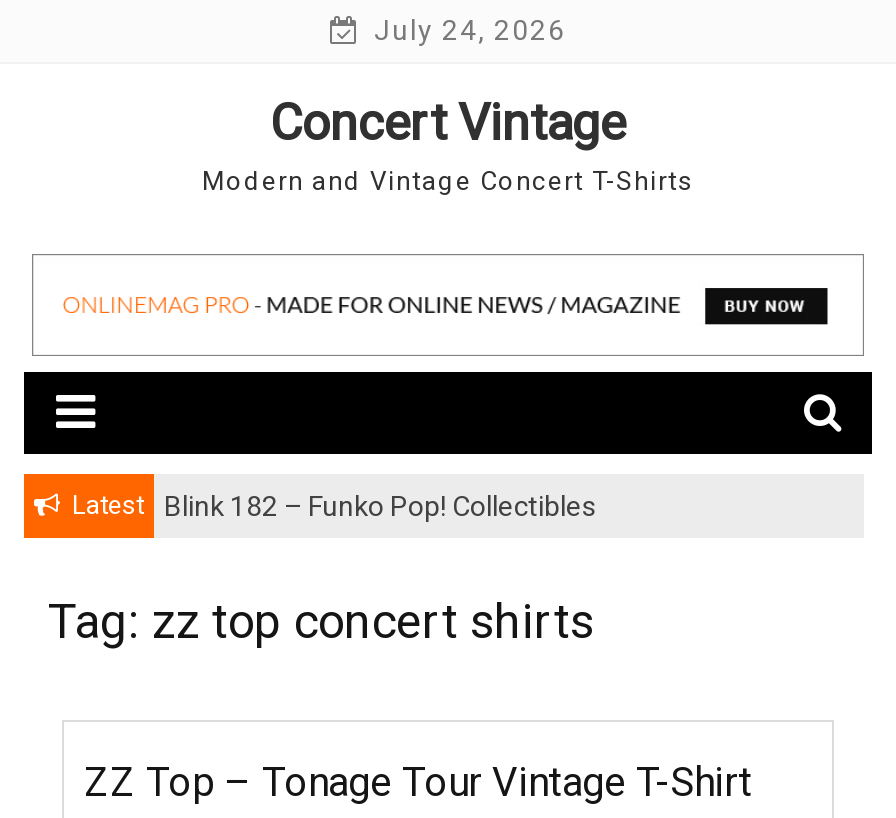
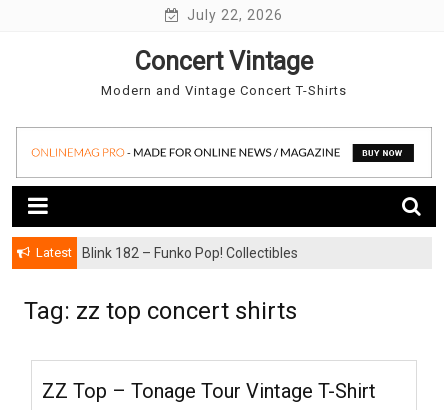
- July 24, 2026
+ July 22, 2026
